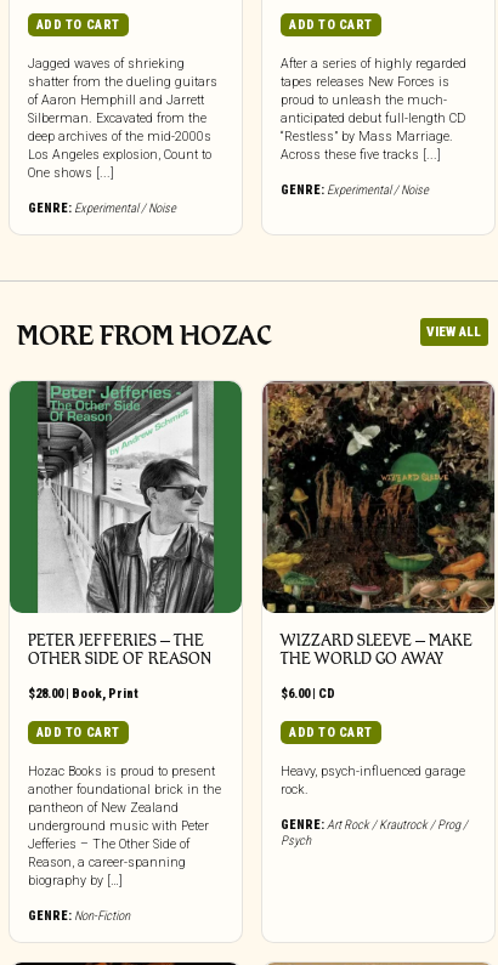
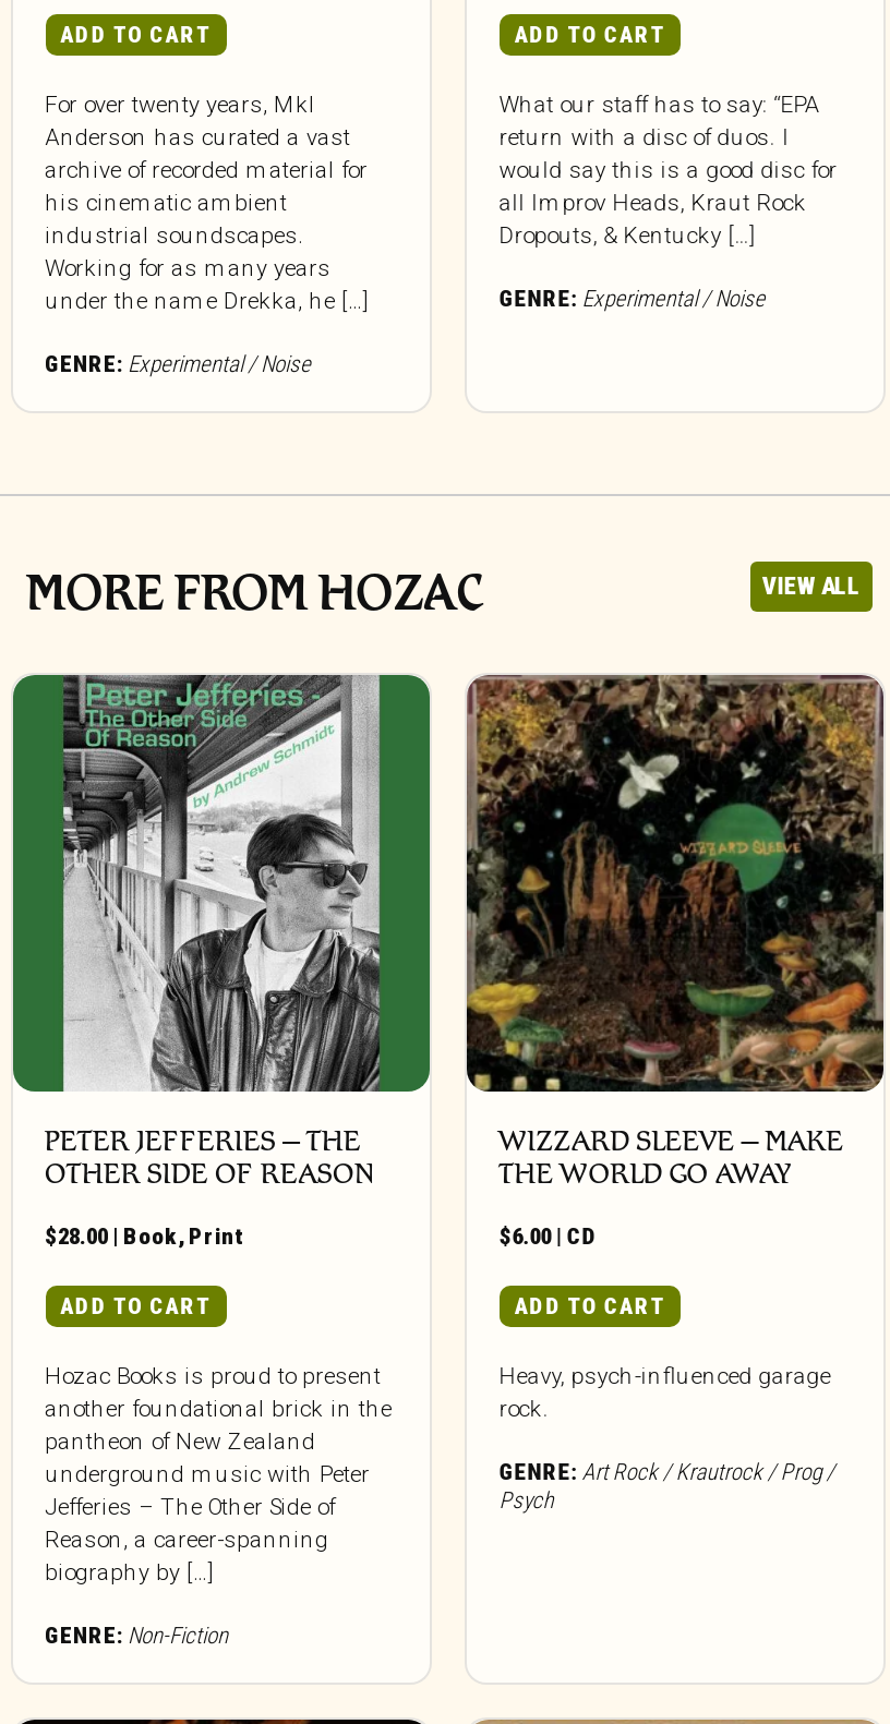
- Jagged waves of shrieking
- shatter from the dueling guitars
- of Aaron Hemphill and Jarrett
- Silberman. Excavated from the
- deep archives of the mid-2000s
- Los Angeles explosion, Count to
- One shows [...]
+ For over twenty years, Mkl
+ Anderson has curated a vast
+ archive of recorded material for
+ his cinematic ambient
+ industrial soundscapes.
+ Working for as many years
+ under the name Drekka, he […]

- After a series of highly regarded
- tapes releases New Forces is
- proud to unleash the much-
- anticipated debut full-length CD
- “Restless” by Mass Marriage.
- Across these five tracks [...]
+ What our staff has to say: “EPA
+ return with a disc of duos. I
+ would say this is a good disc for
+ all Improv Heads, Kraut Rock
+ Dropouts, & Kentucky […]
